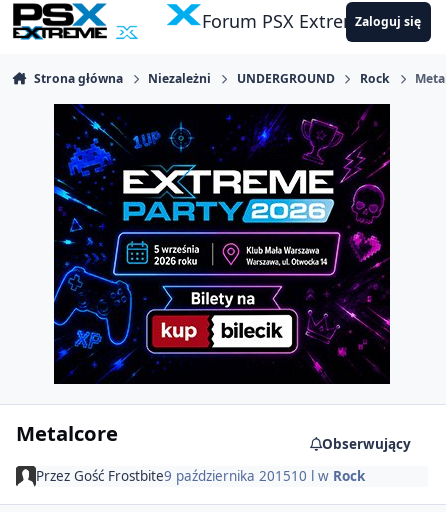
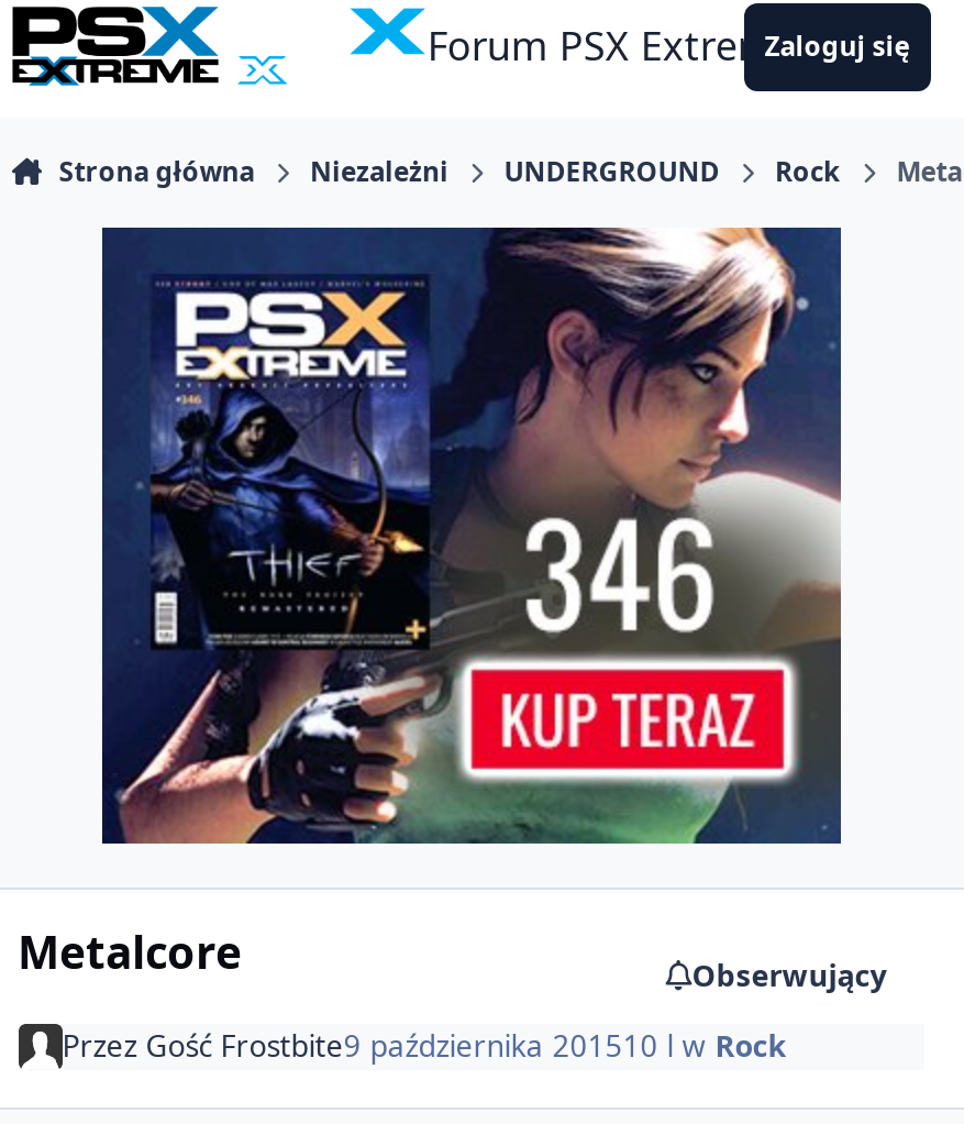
- [image]
+ [image]
